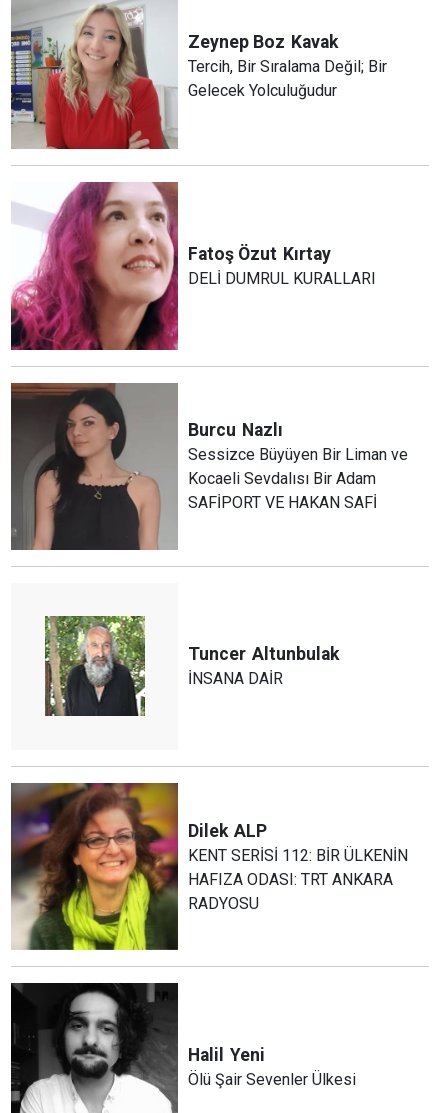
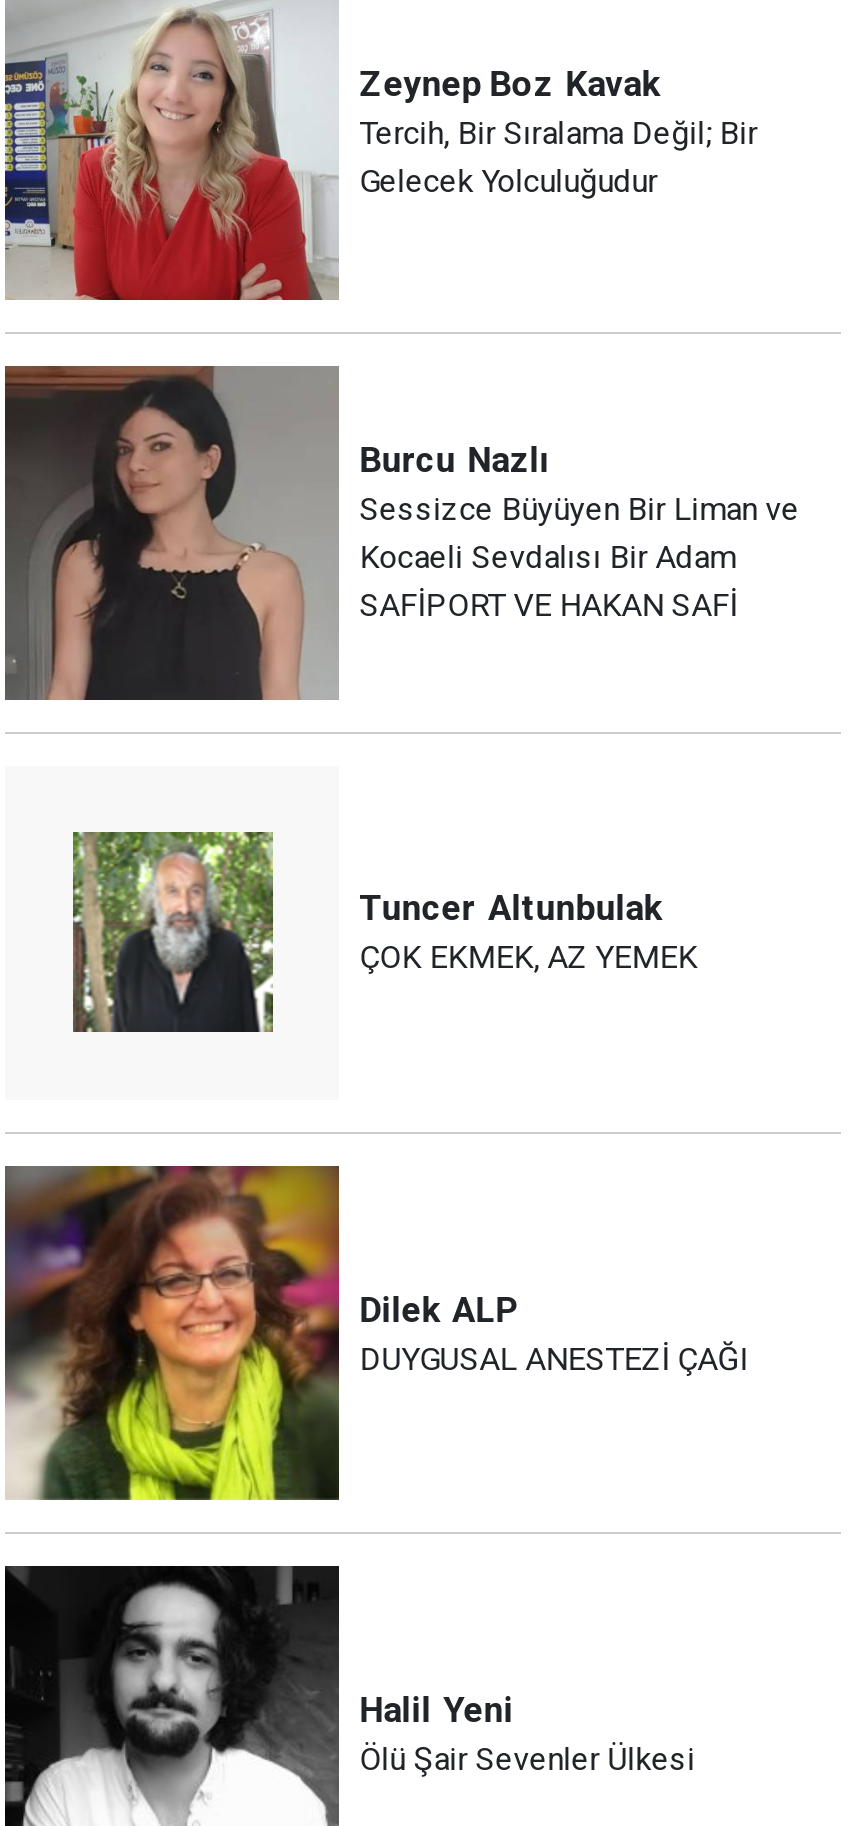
- [image]
- Fatoş Özut Kırtay
- DELİ DUMRUL KURALLARI

- İNSANA DAİR
+ ÇOK EKMEK, AZ YEMEK

- KENT SERİSİ 112: BİR ÜLKENİN
- HAFIZA ODASI: TRT ANKARA
- RADYOSU
+ DUYGUSAL ANESTEZİ ÇAĞI
